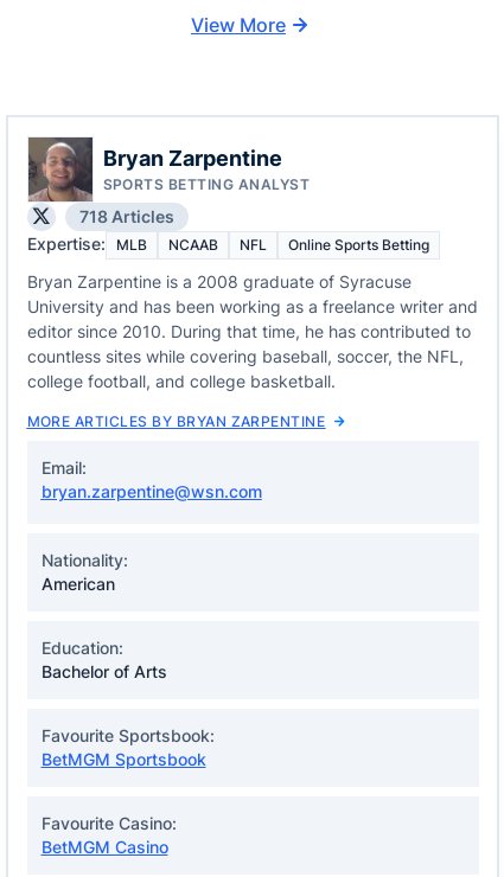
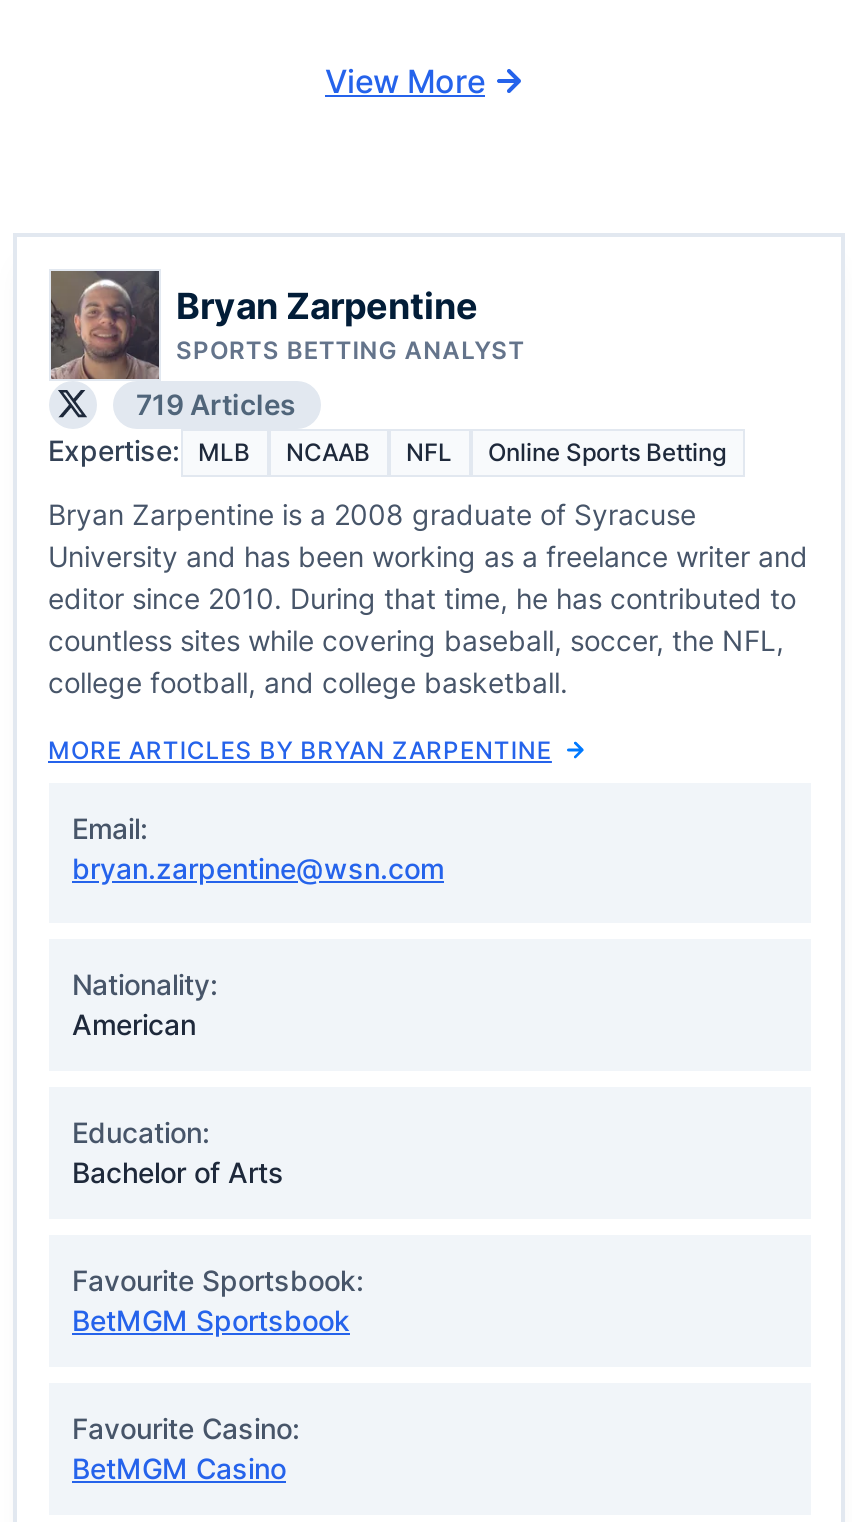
- 718 Articles
+ 719 Articles
